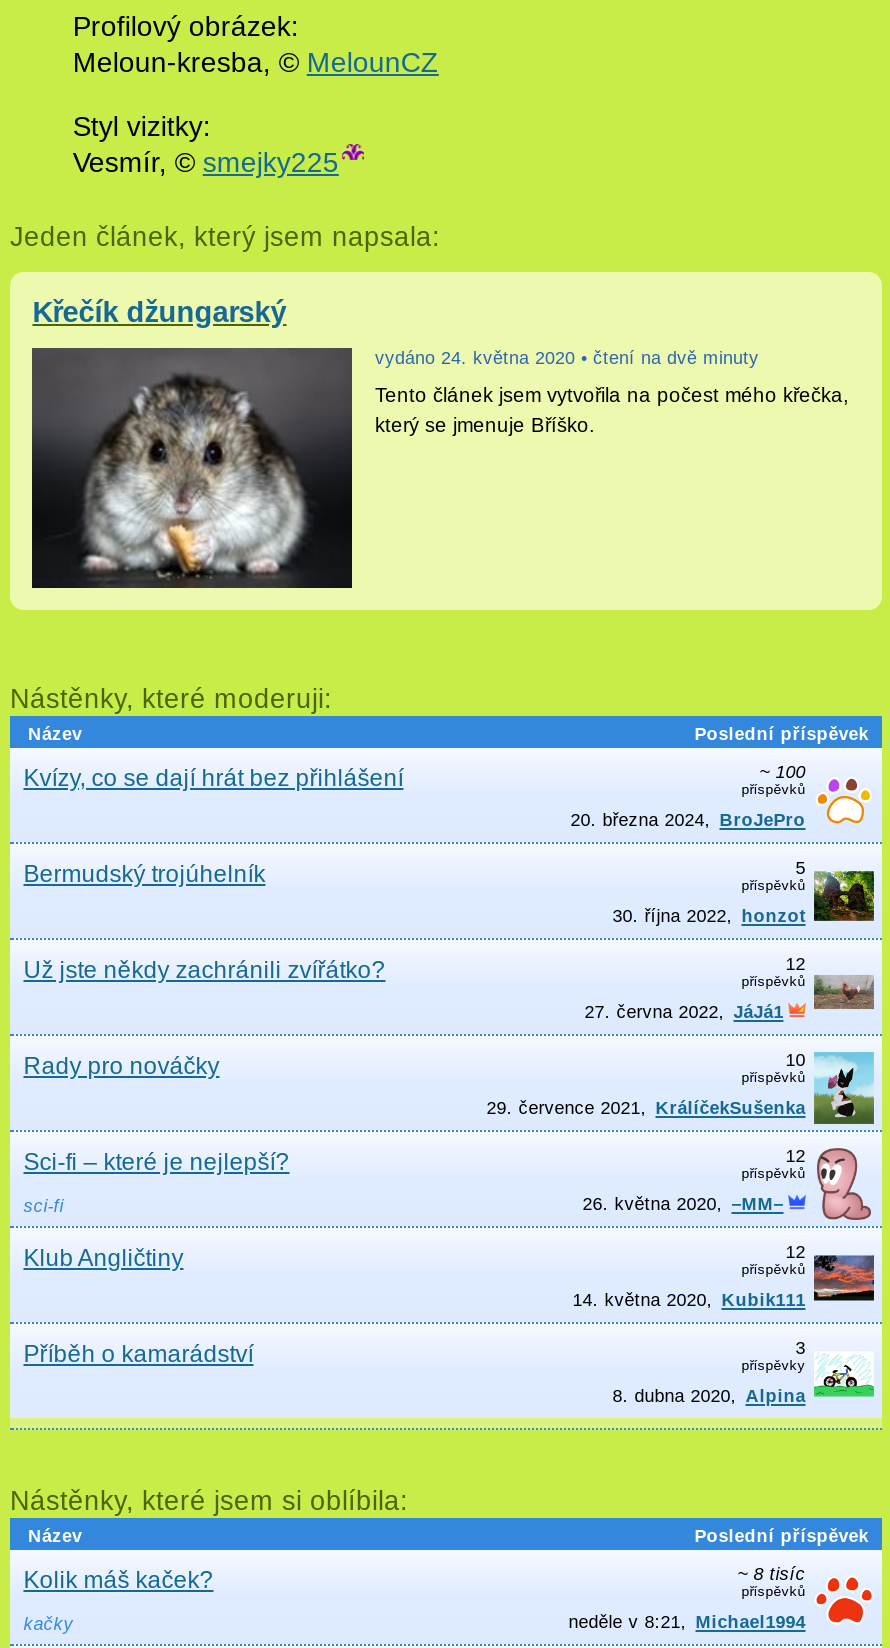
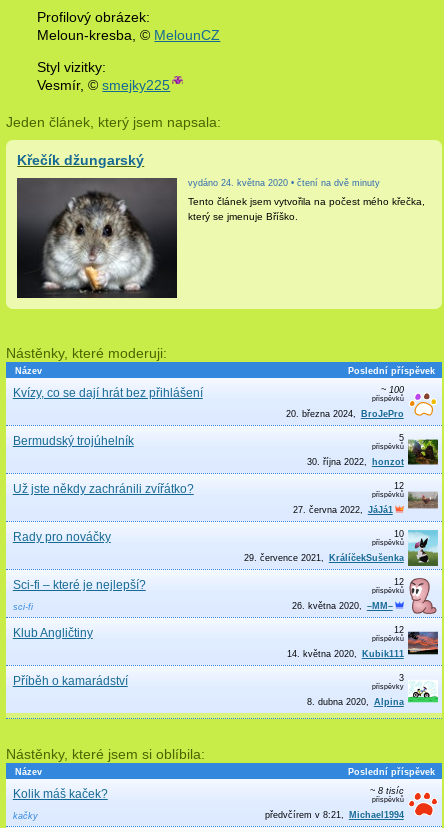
- neděle v 8:21 Michael1994
+ předvčírem v 8:21 Michael1994
